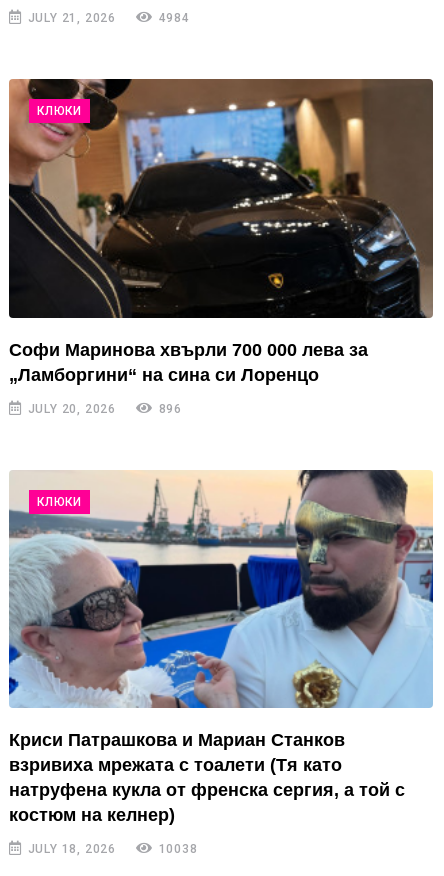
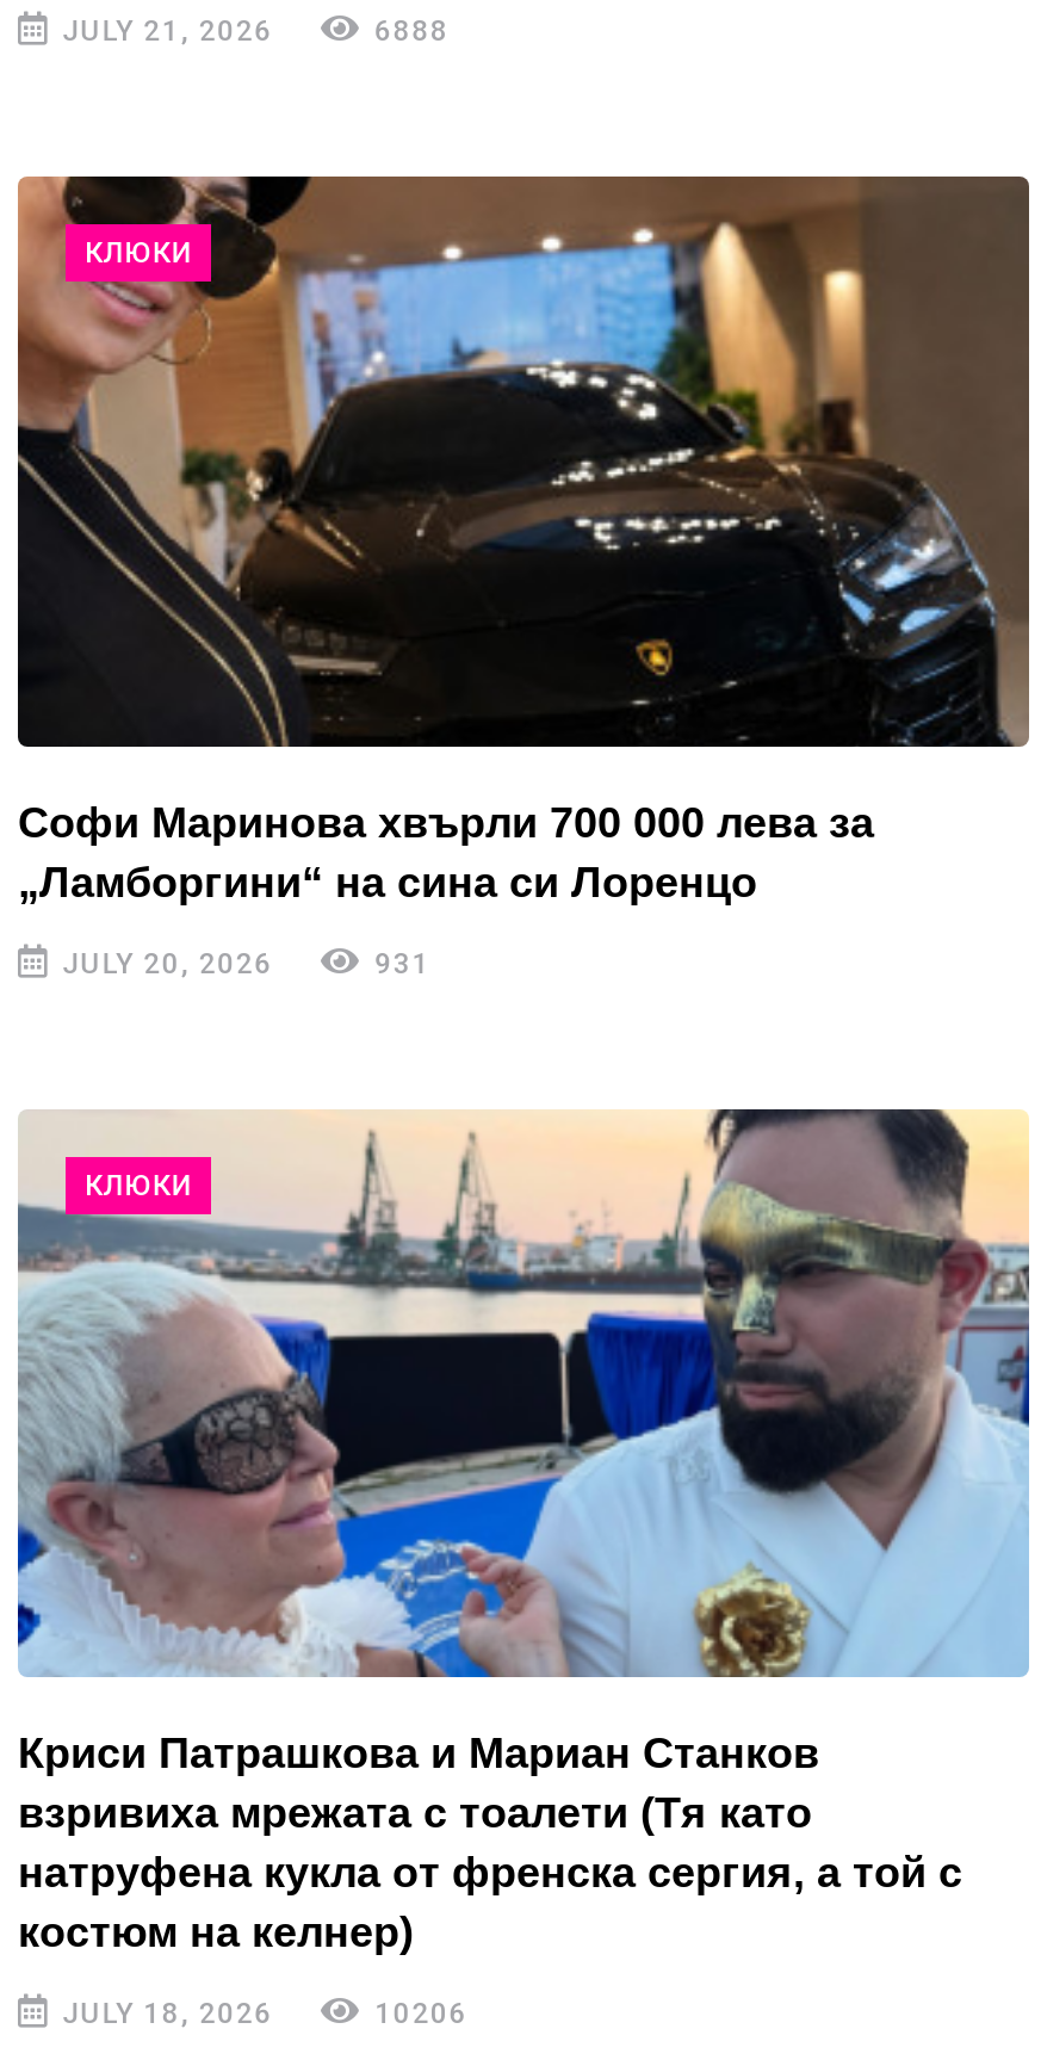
- 4984
+ 6888

- 896
+ 931

- 10038
+ 10206
